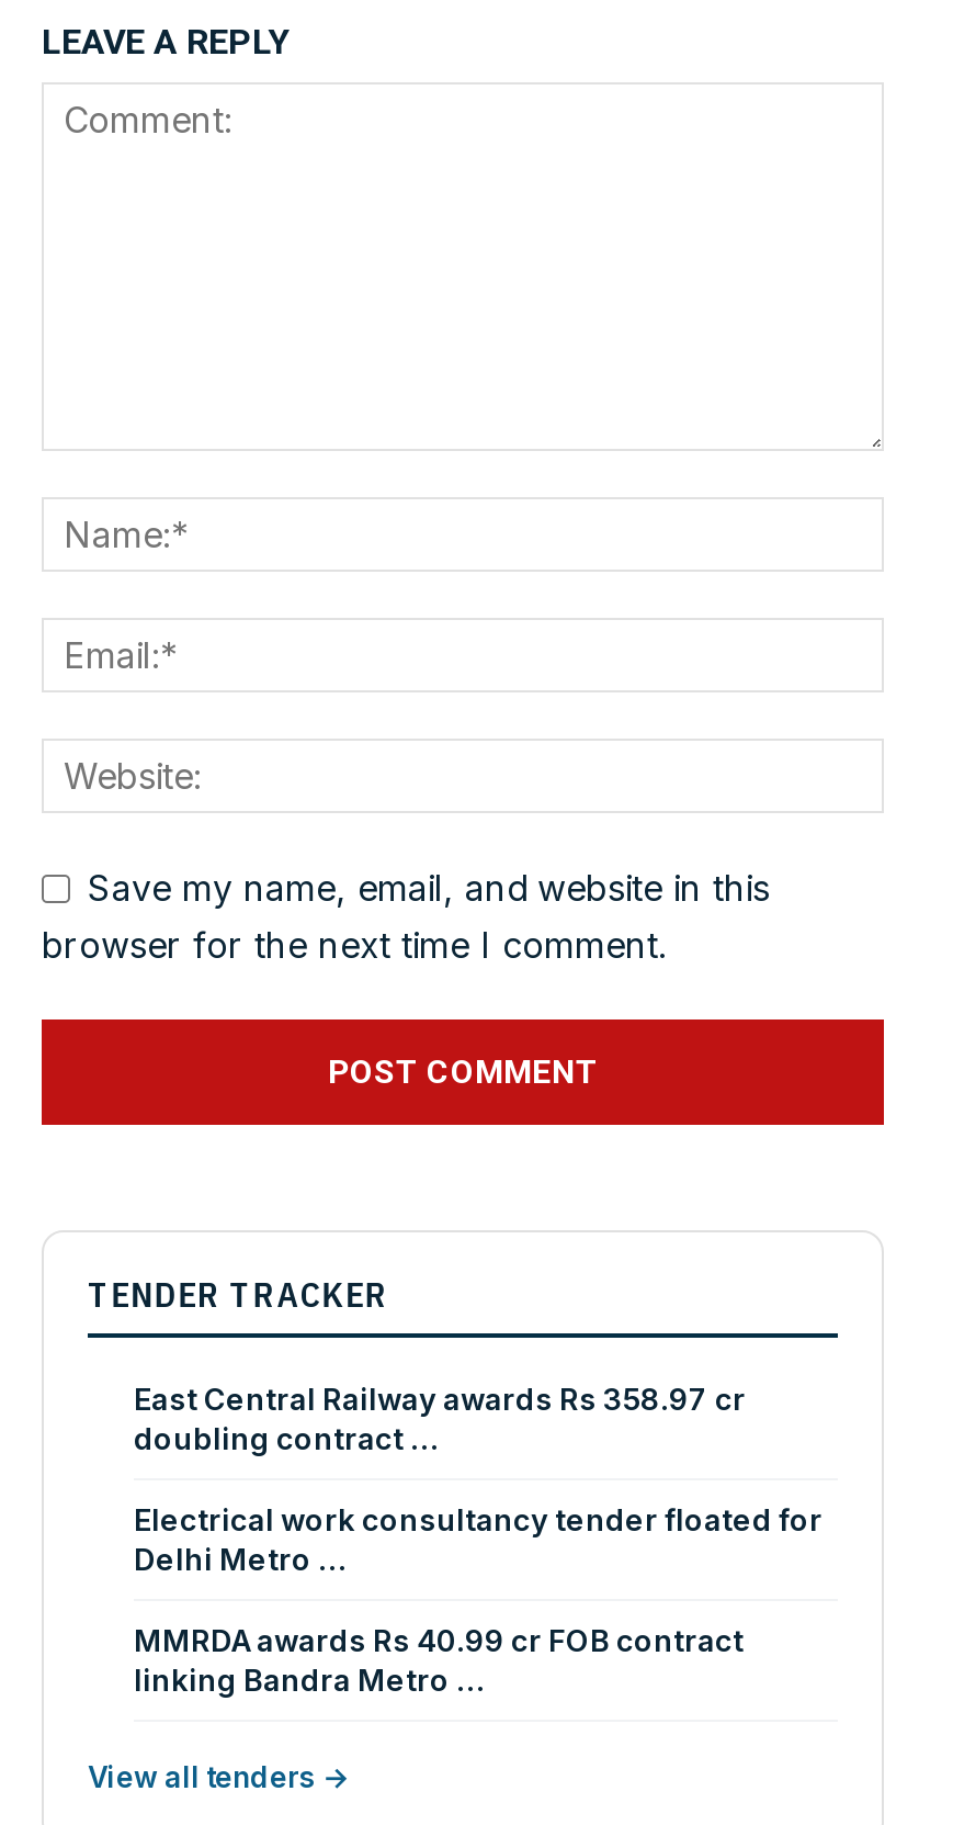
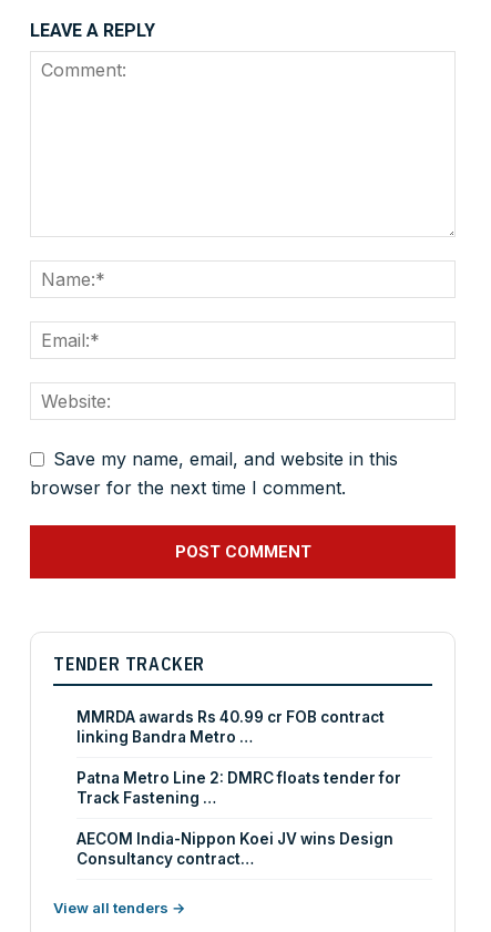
- East Central Railway awards Rs 358.97 cr
- doubling contract …
- Electrical work consultancy tender floated for
- Delhi Metro …

moved up: MMRDA awards Rs 40.99 cr FOB contract | linking Bandra Metro …

+ Patna Metro Line 2: DMRC floats tender for
+ Track Fastening …
+ AECOM India-Nippon Koei JV wins Design
+ Consultancy contract…
